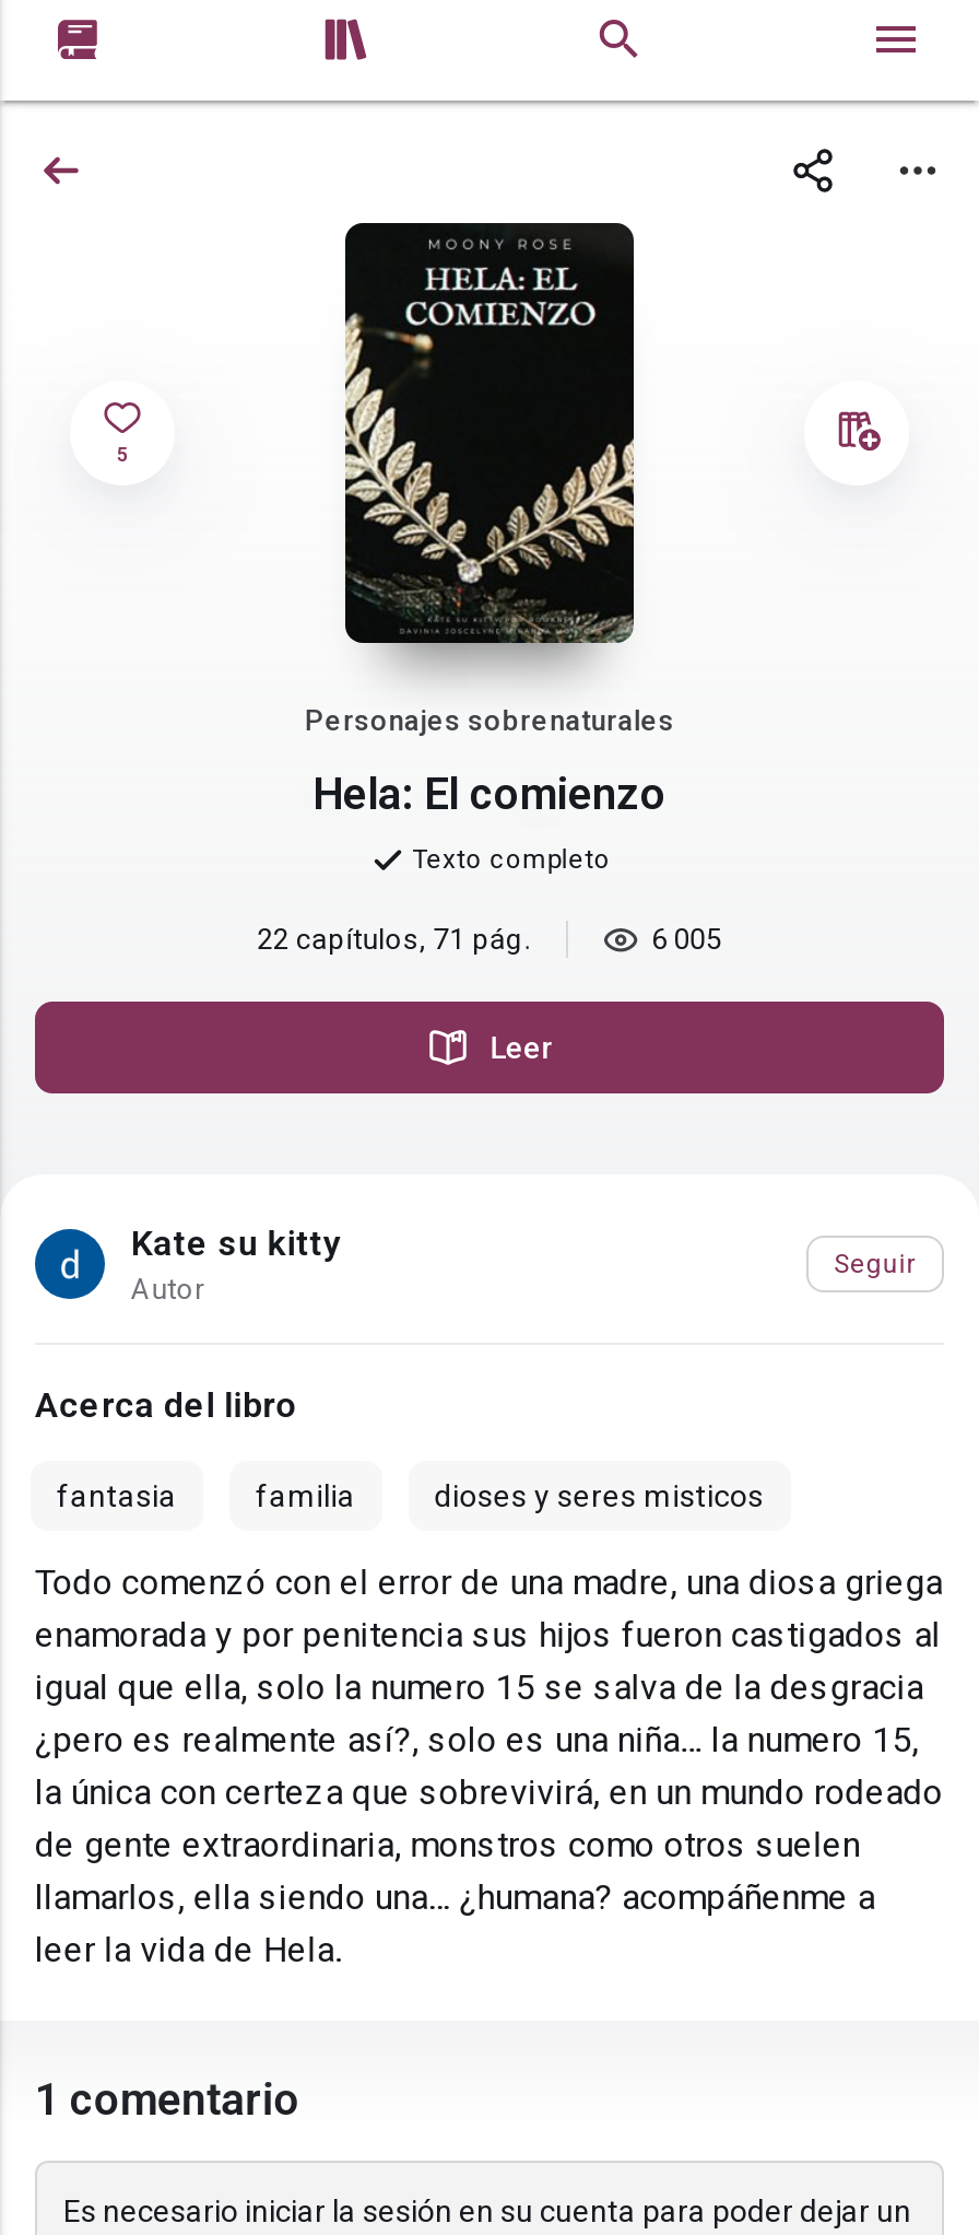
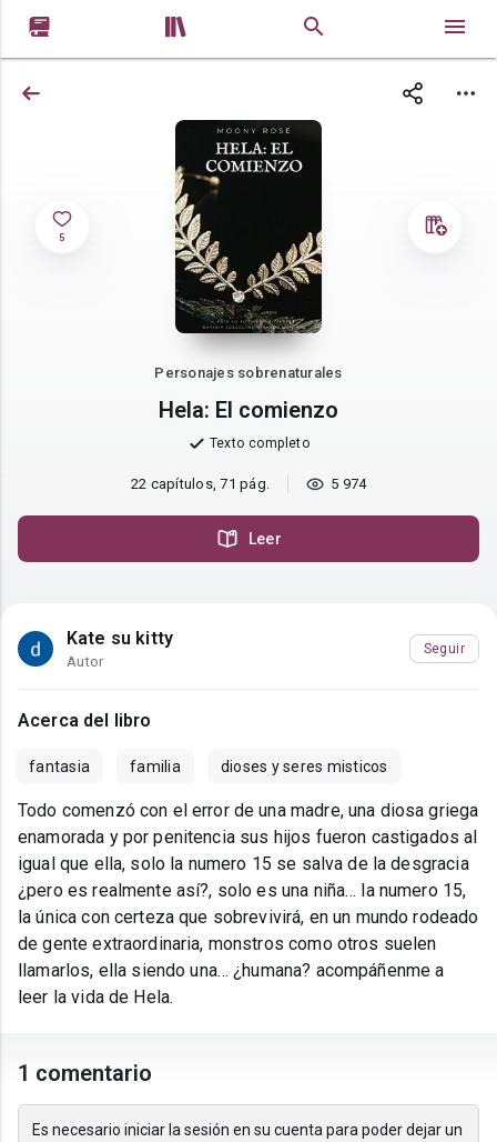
- 6 005
+ 5 974
